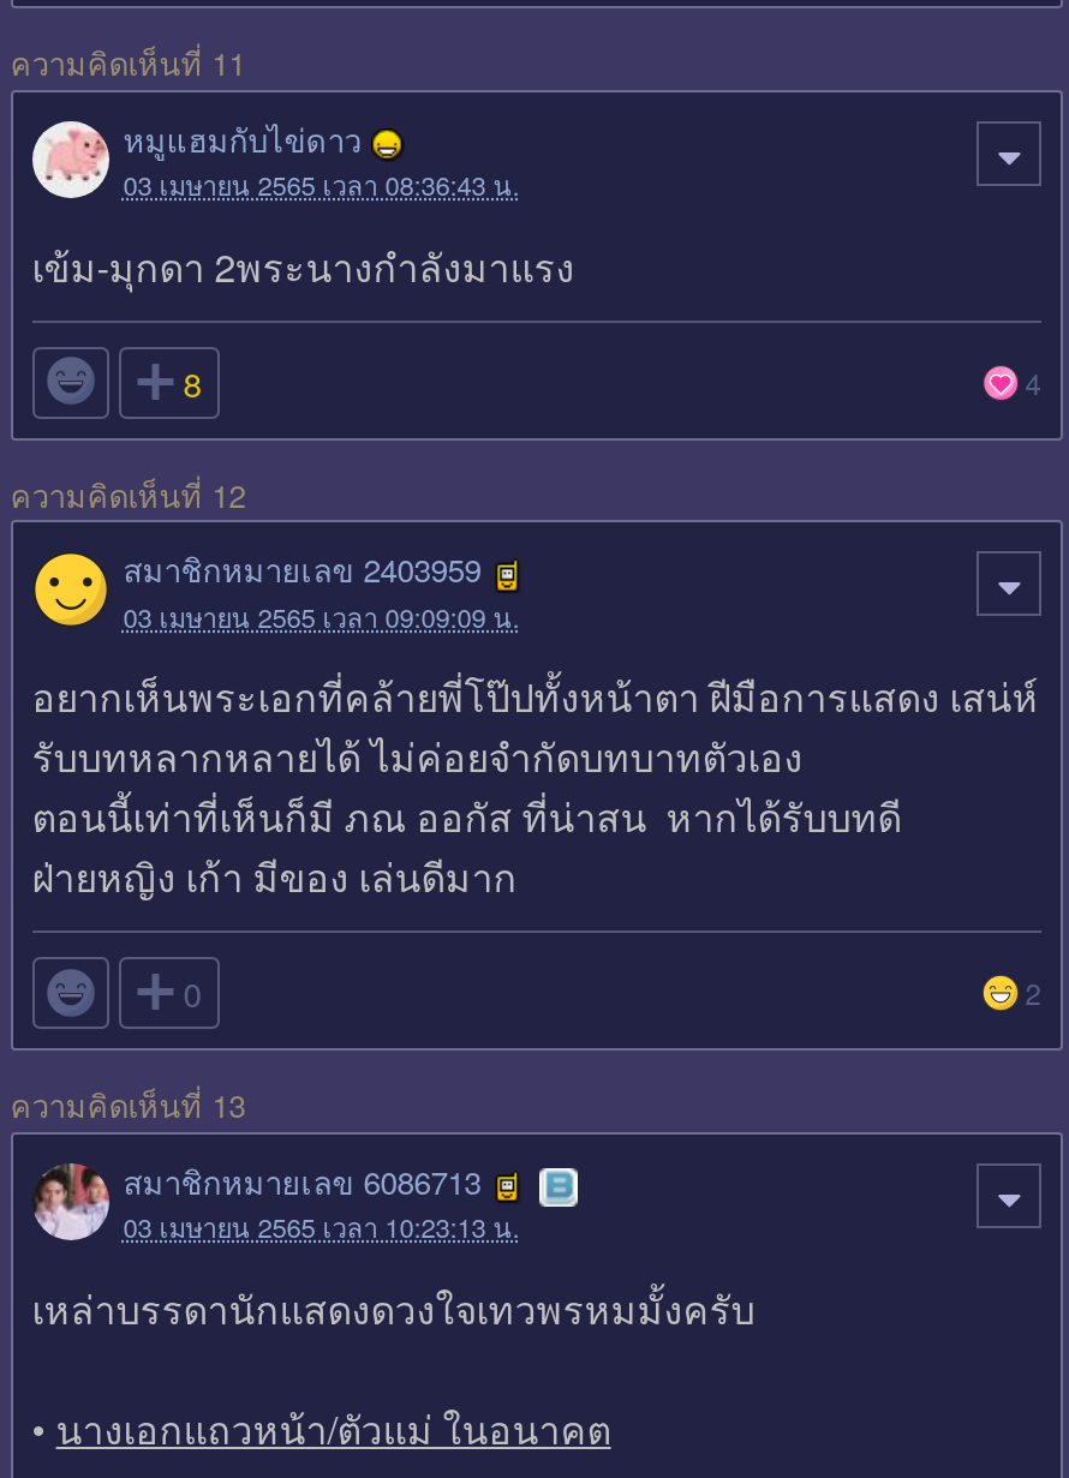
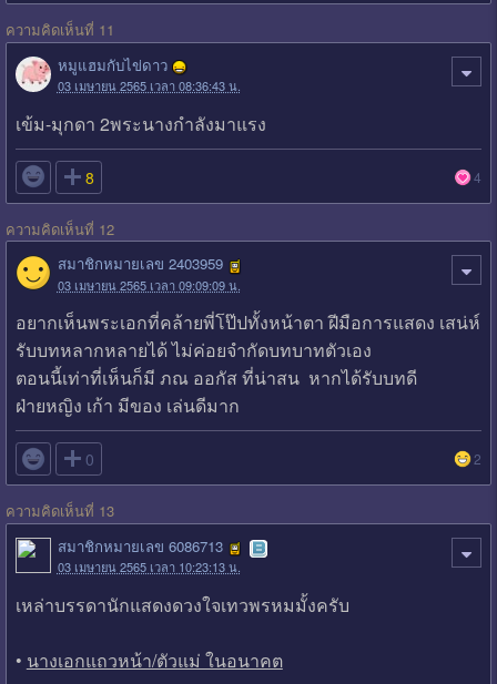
- [image]
+ [image]
